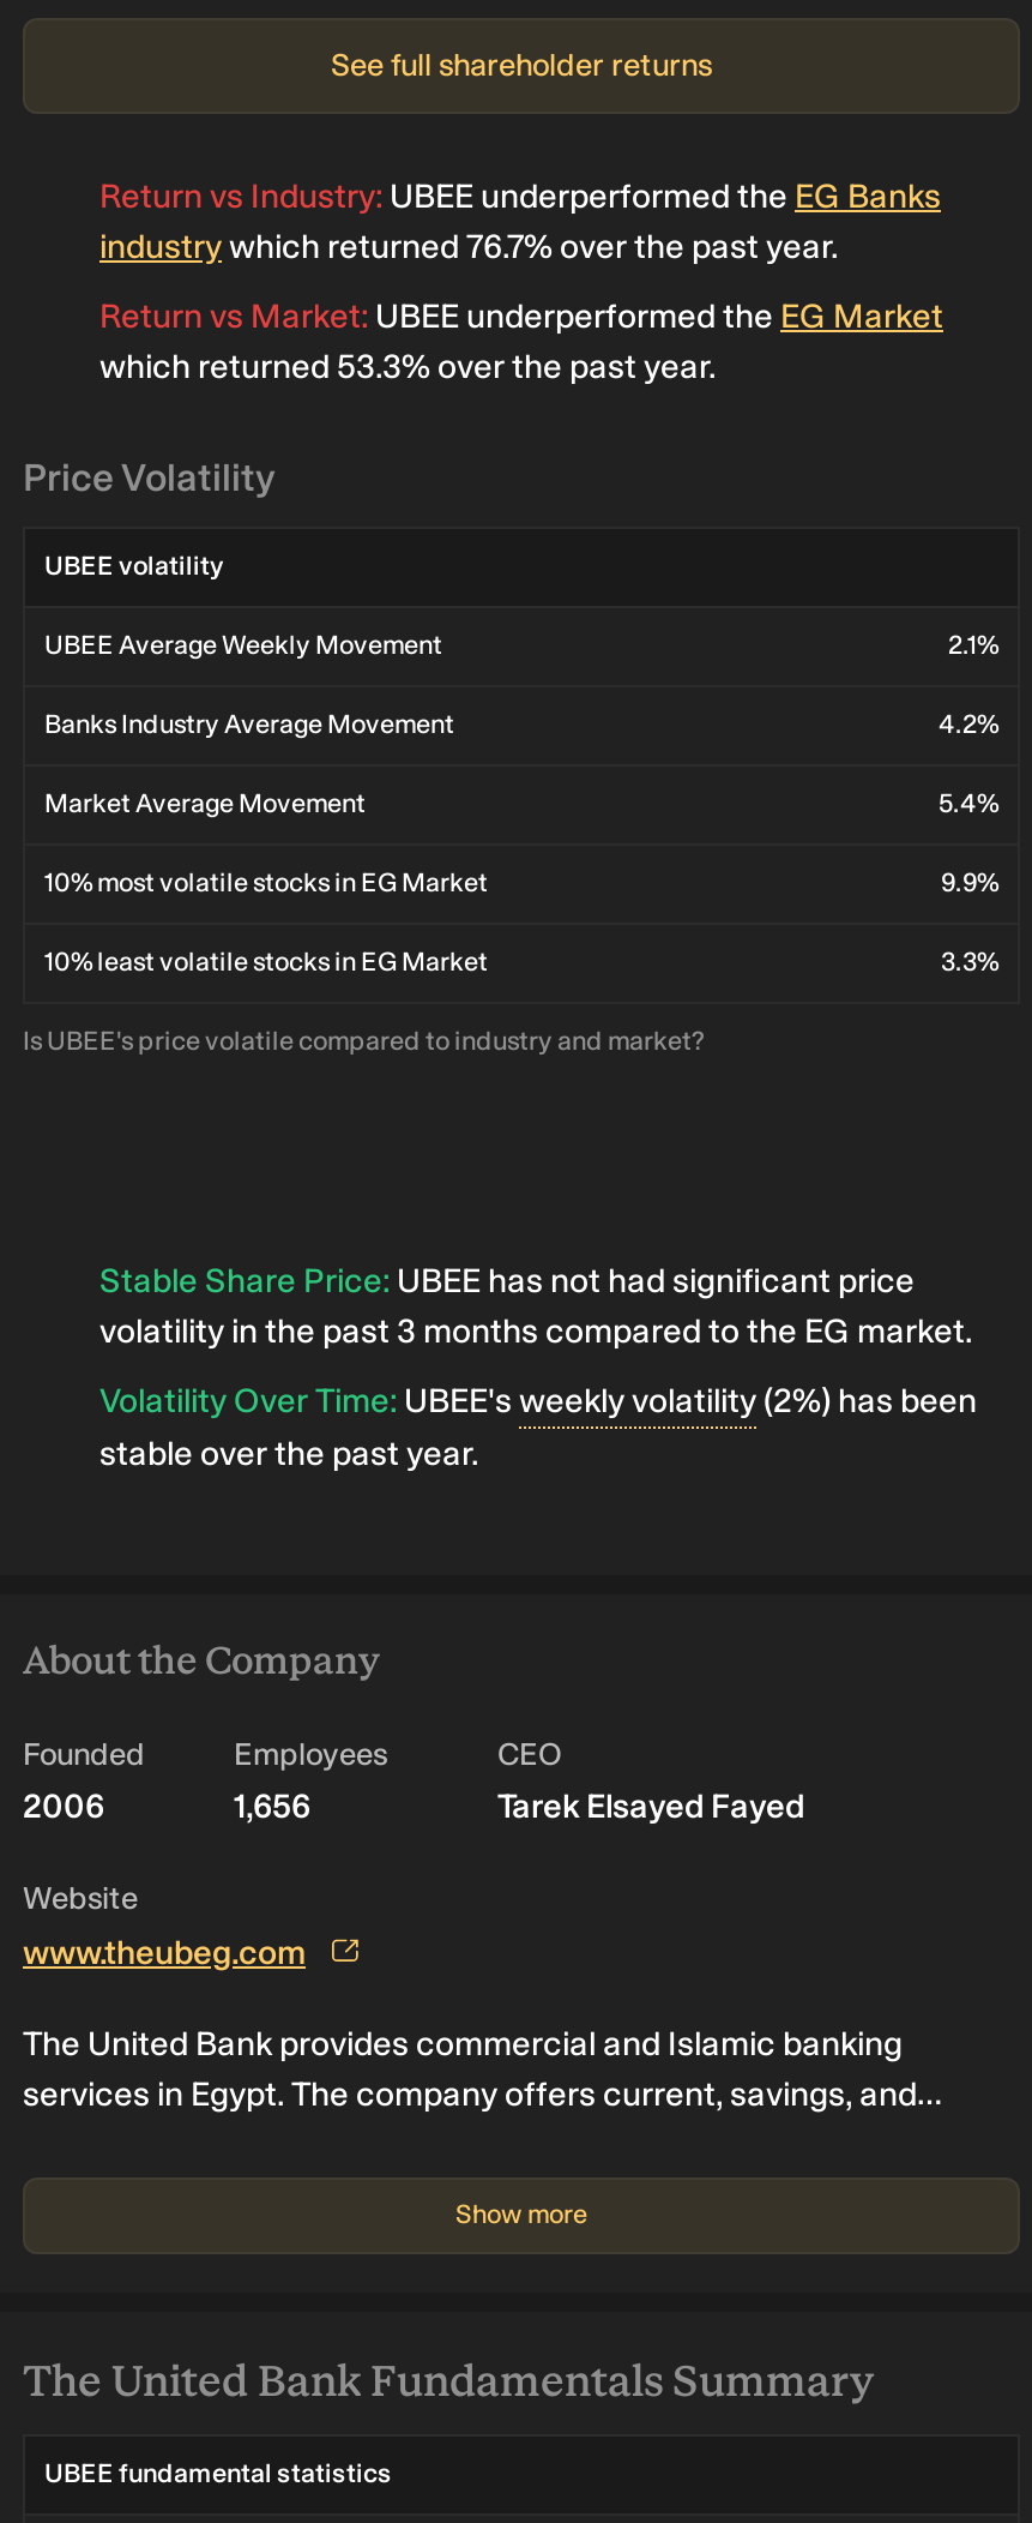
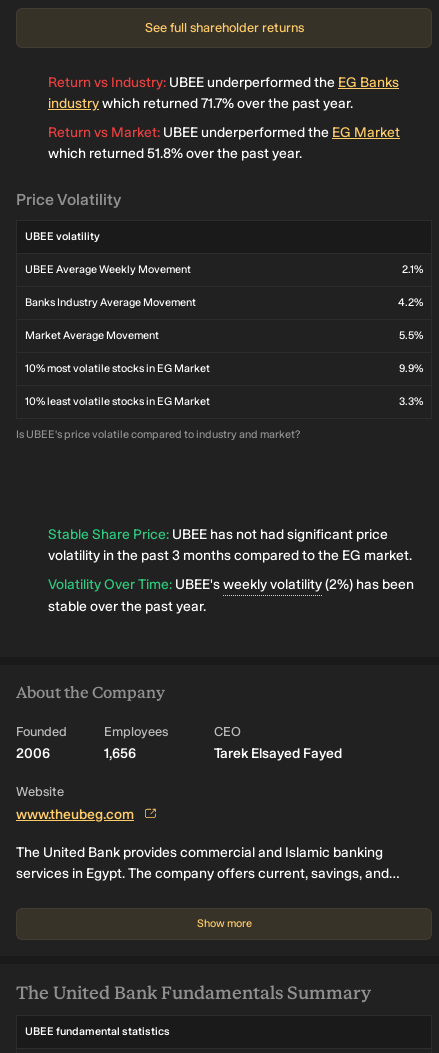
- industry which returned 76.7% over the past year.
+ industry which returned 71.7% over the past year.

- which returned 53.3% over the past year.
+ which returned 51.8% over the past year.

- 5.4%
+ 5.5%
